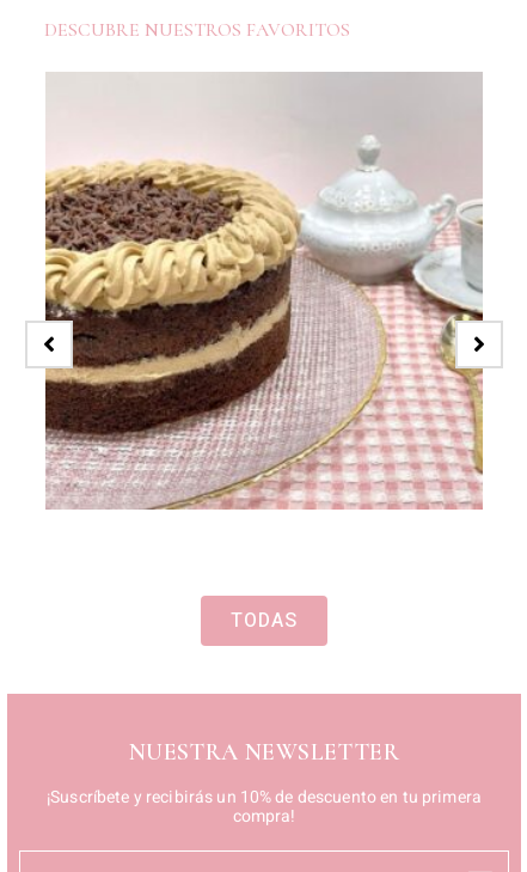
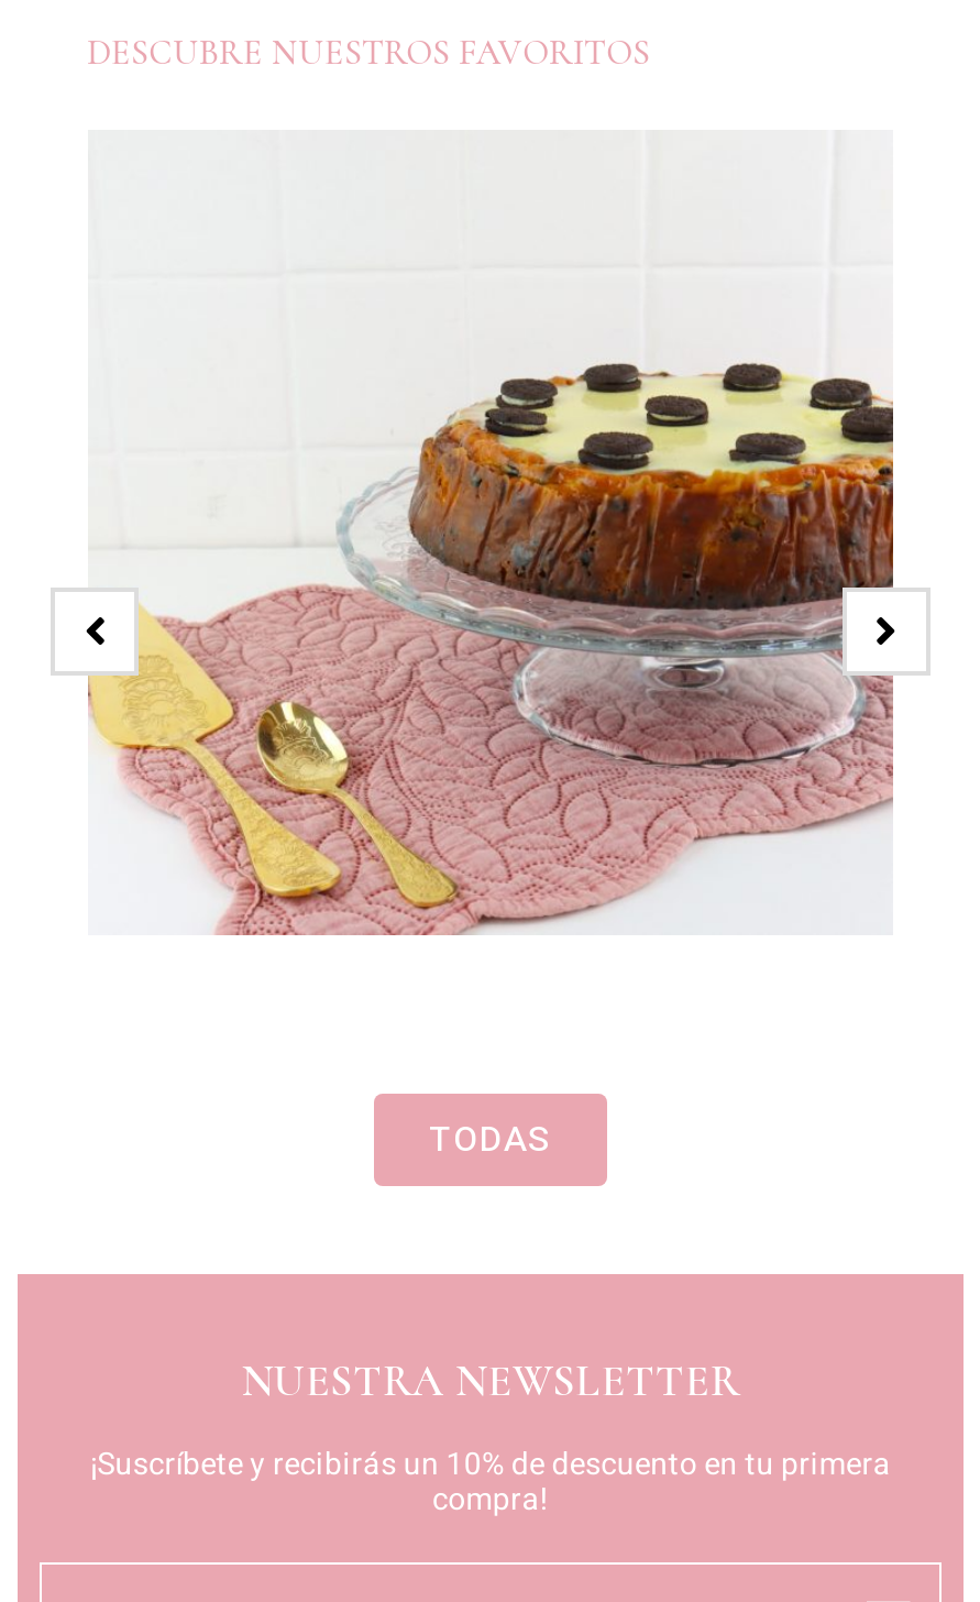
- [image]
+ [image]
